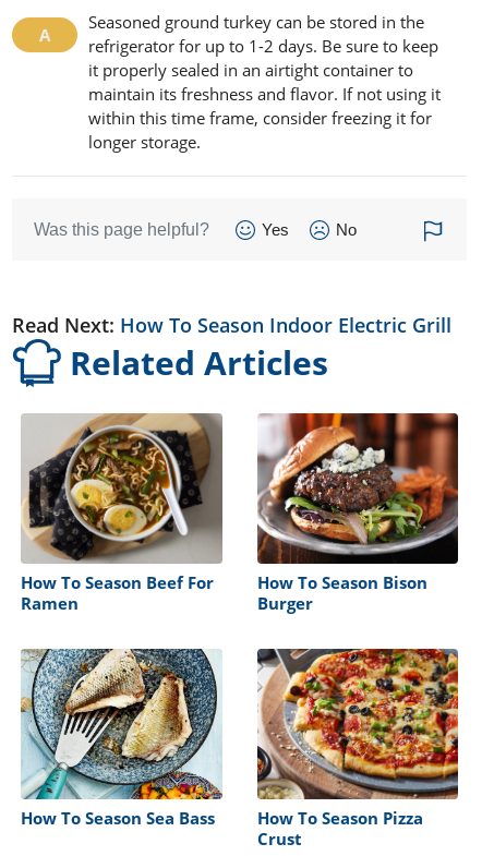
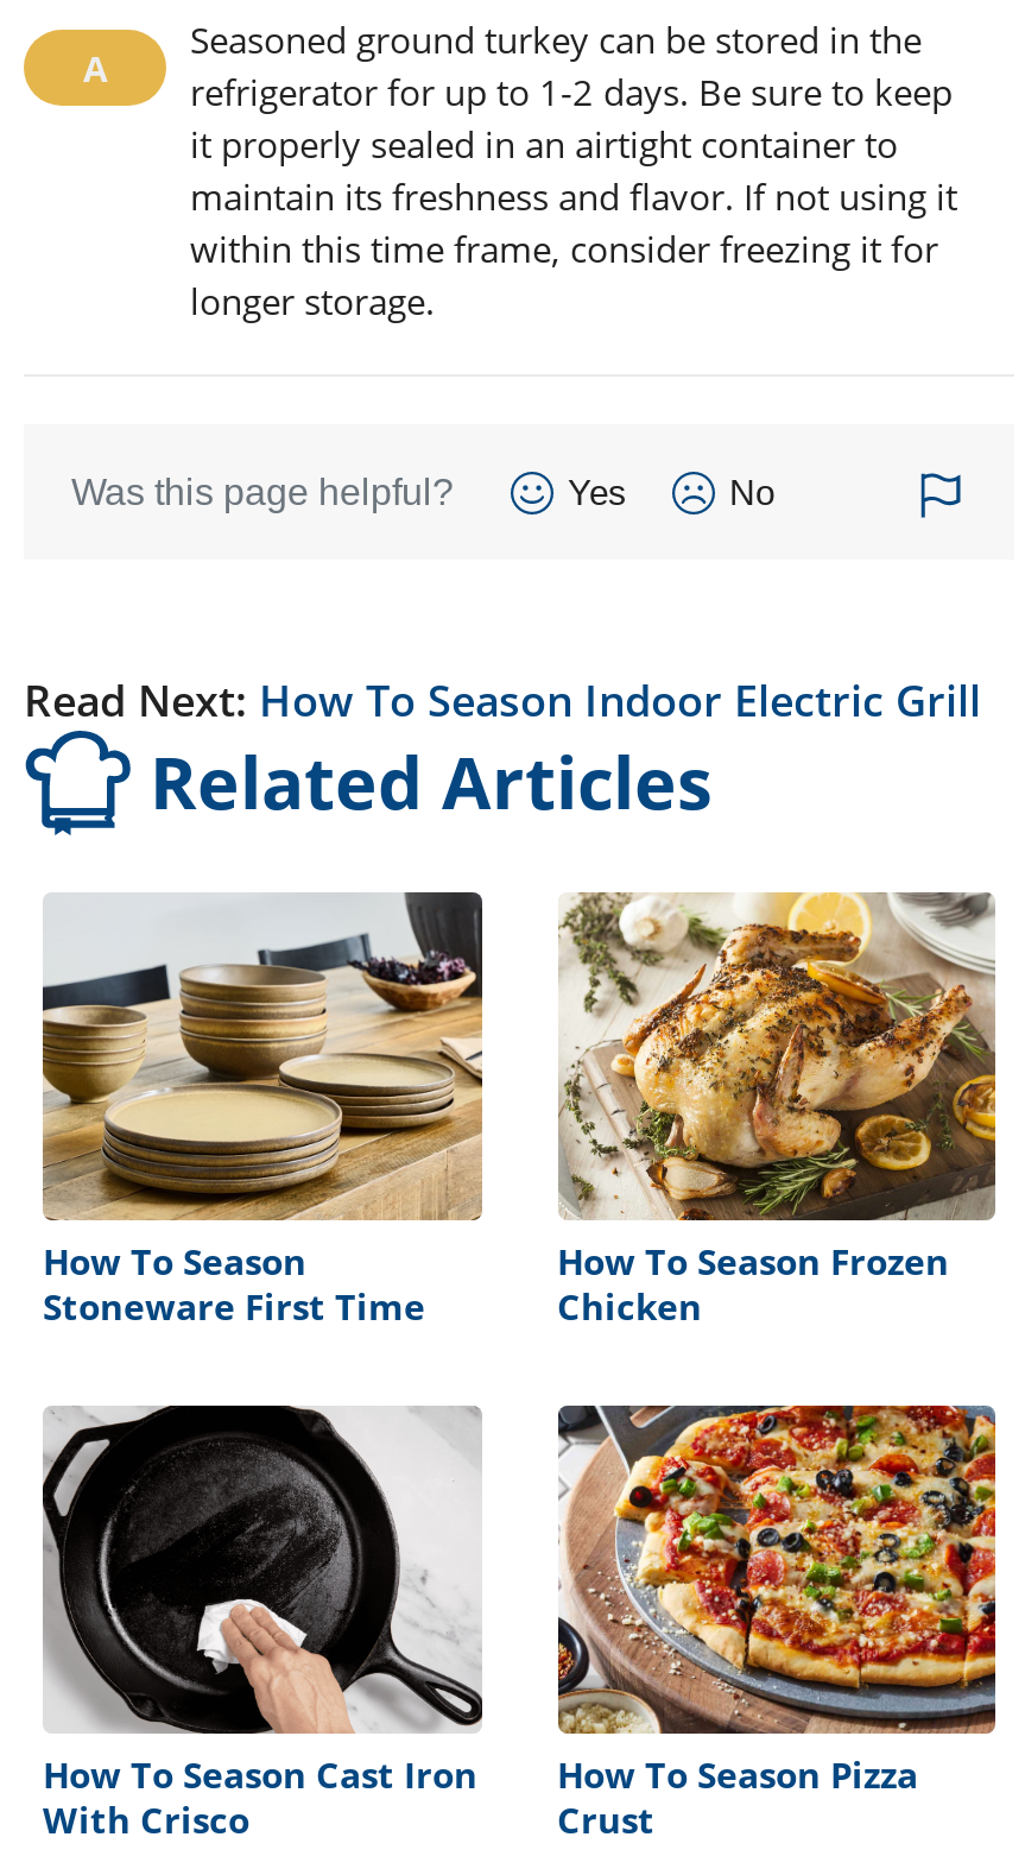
- [image]
- How To Season Beef For
- Ramen
+ [image]
+ How To Season
+ Stoneware First Time

- [image]
- How To Season Bison
- Burger
+ [image]
+ How To Season Frozen
+ Chicken

- [image]
- How To Season Sea Bass
+ [image]
+ How To Season Cast Iron
+ With Crisco
